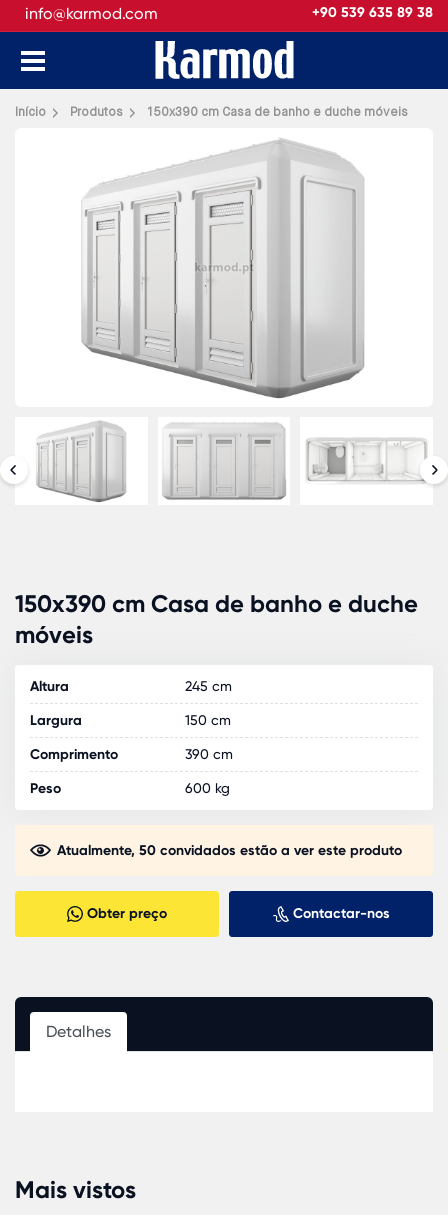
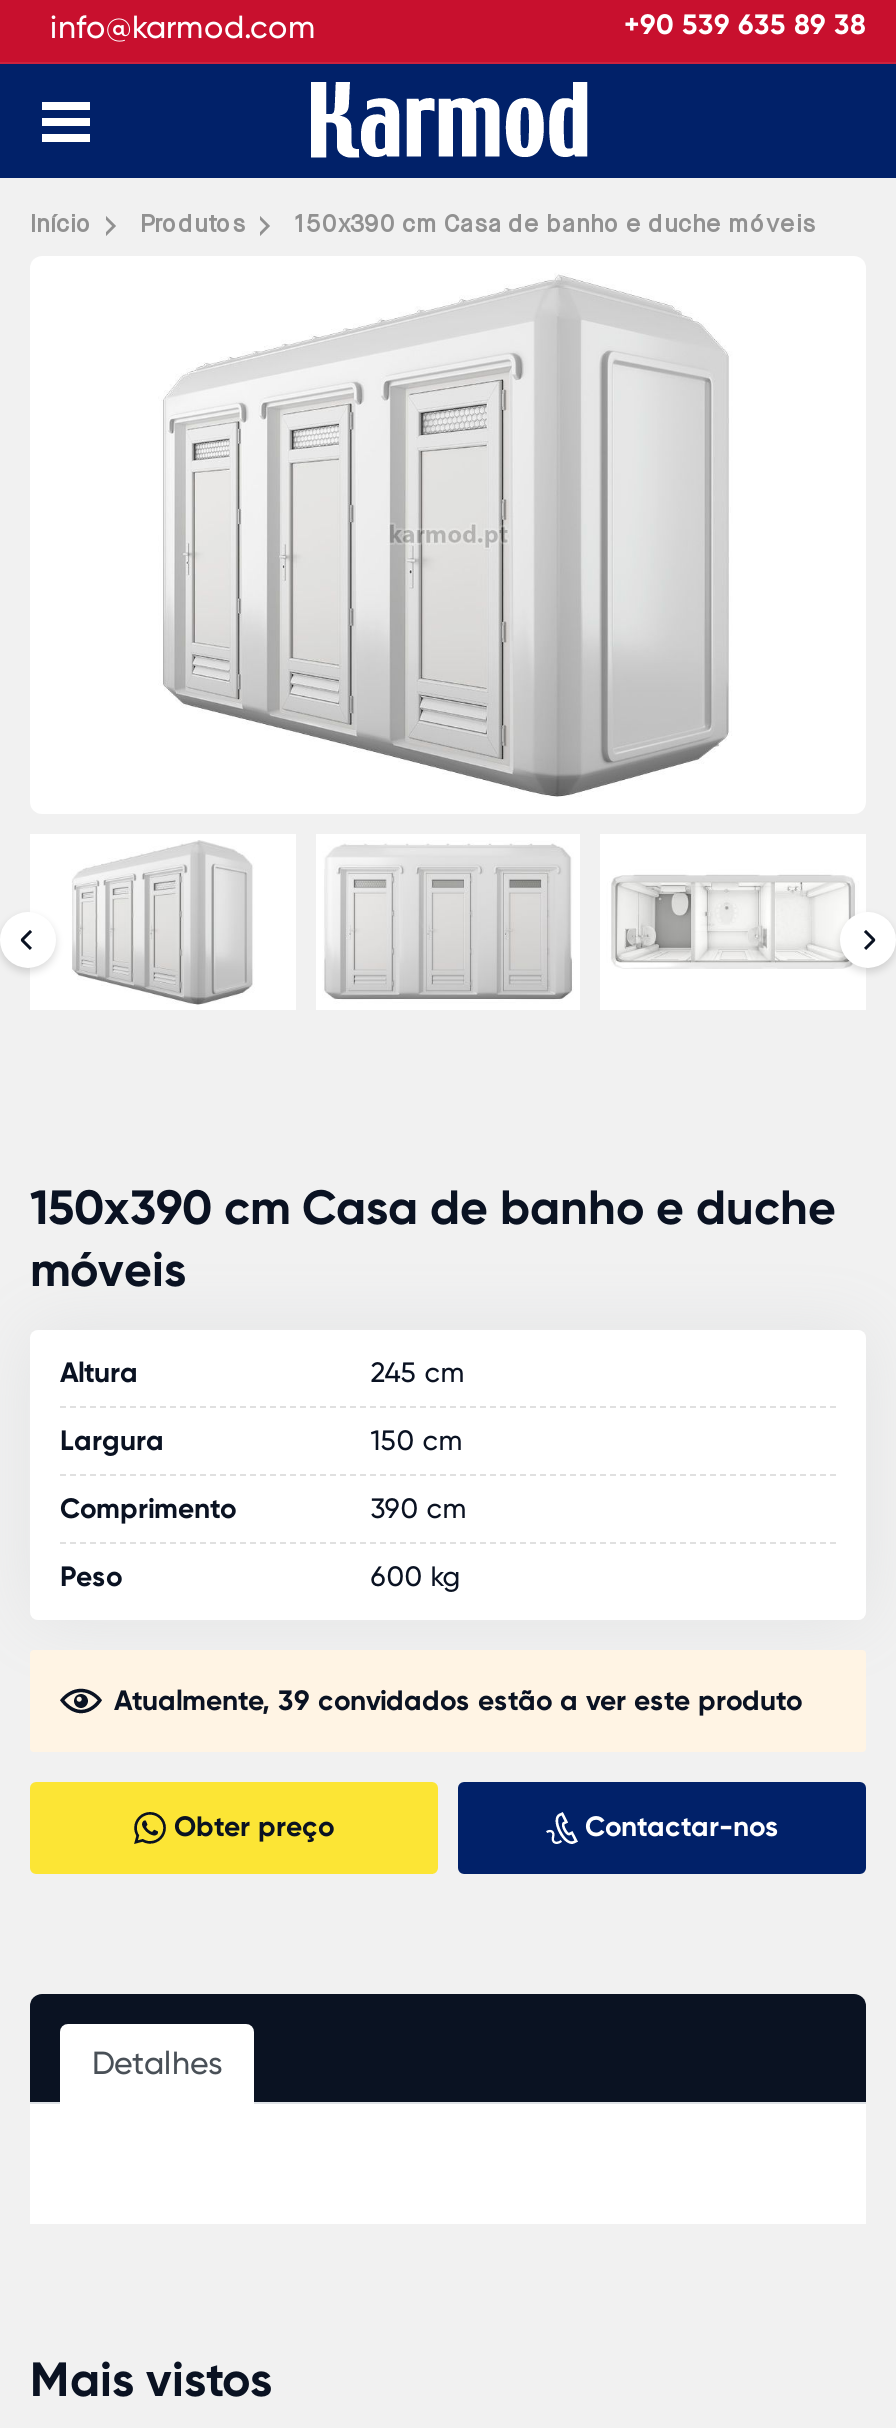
- Atualmente, 50 convidados estão a ver este produto
+ Atualmente, 39 convidados estão a ver este produto
